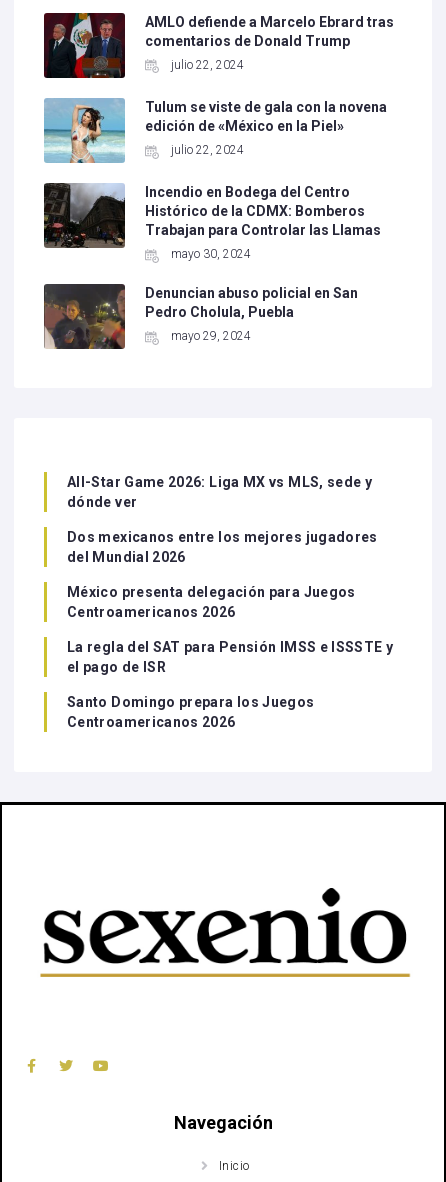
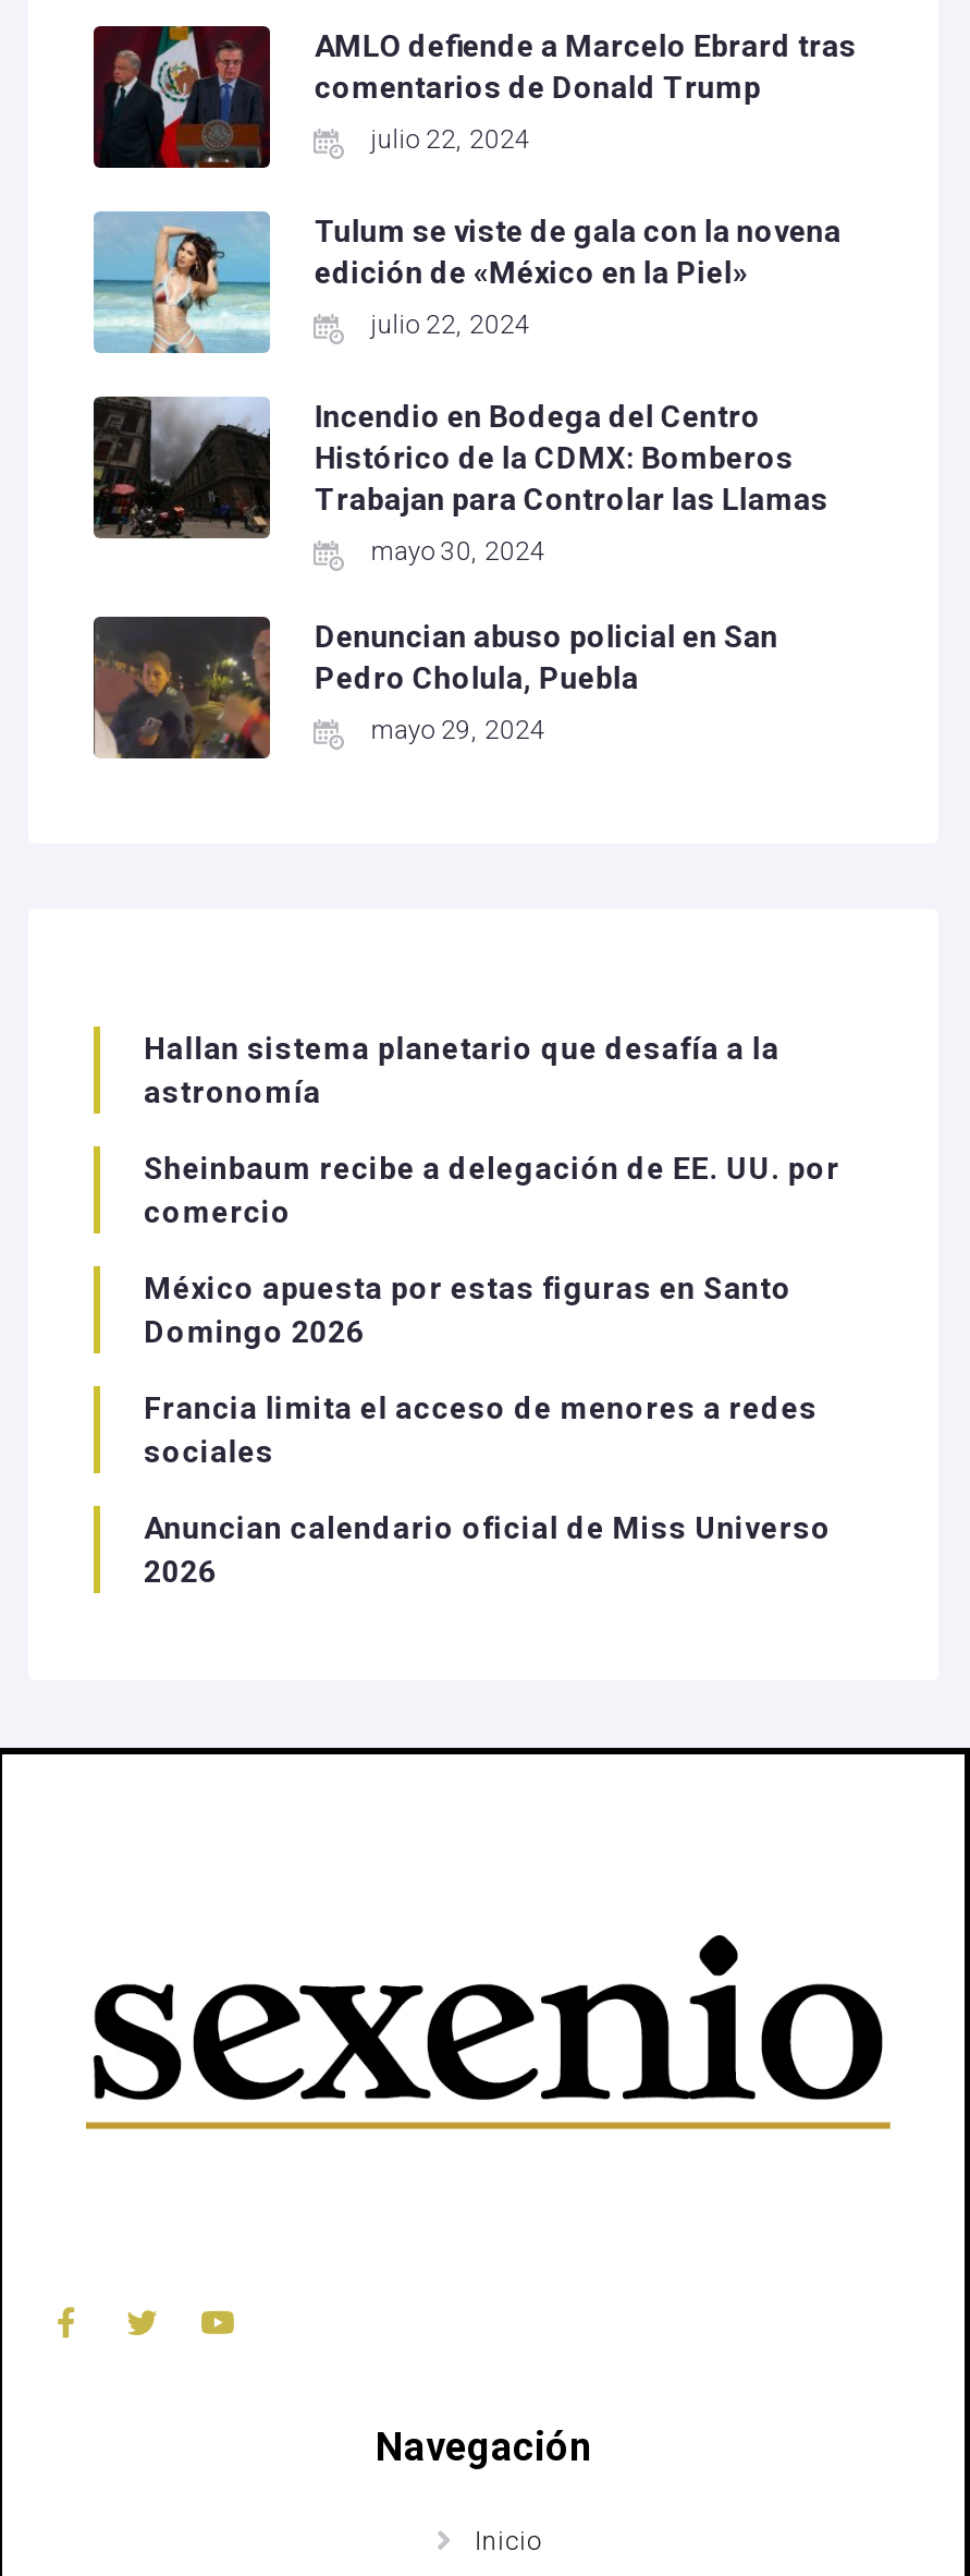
- All-Star Game 2026: Liga MX vs MLS, sede y
- dónde ver
+ Hallan sistema planetario que desafía a la
+ astronomía

- Dos mexicanos entre los mejores jugadores
- del Mundial 2026
+ Sheinbaum recibe a delegación de EE. UU. por
+ comercio

- México presenta delegación para Juegos
- Centroamericanos 2026
+ México apuesta por estas figuras en Santo
+ Domingo 2026

- La regla del SAT para Pensión IMSS e ISSSTE y
- el pago de ISR
+ Francia limita el acceso de menores a redes
+ sociales

- Santo Domingo prepara los Juegos
- Centroamericanos 2026
+ Anuncian calendario oficial de Miss Universo
+ 2026
